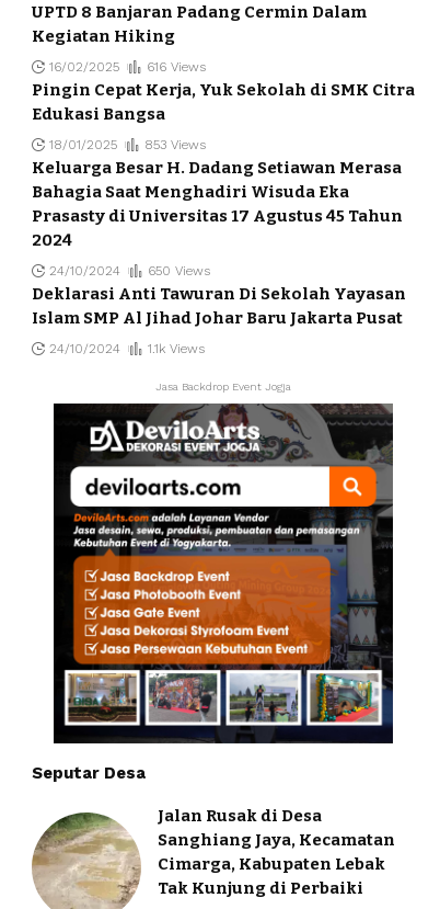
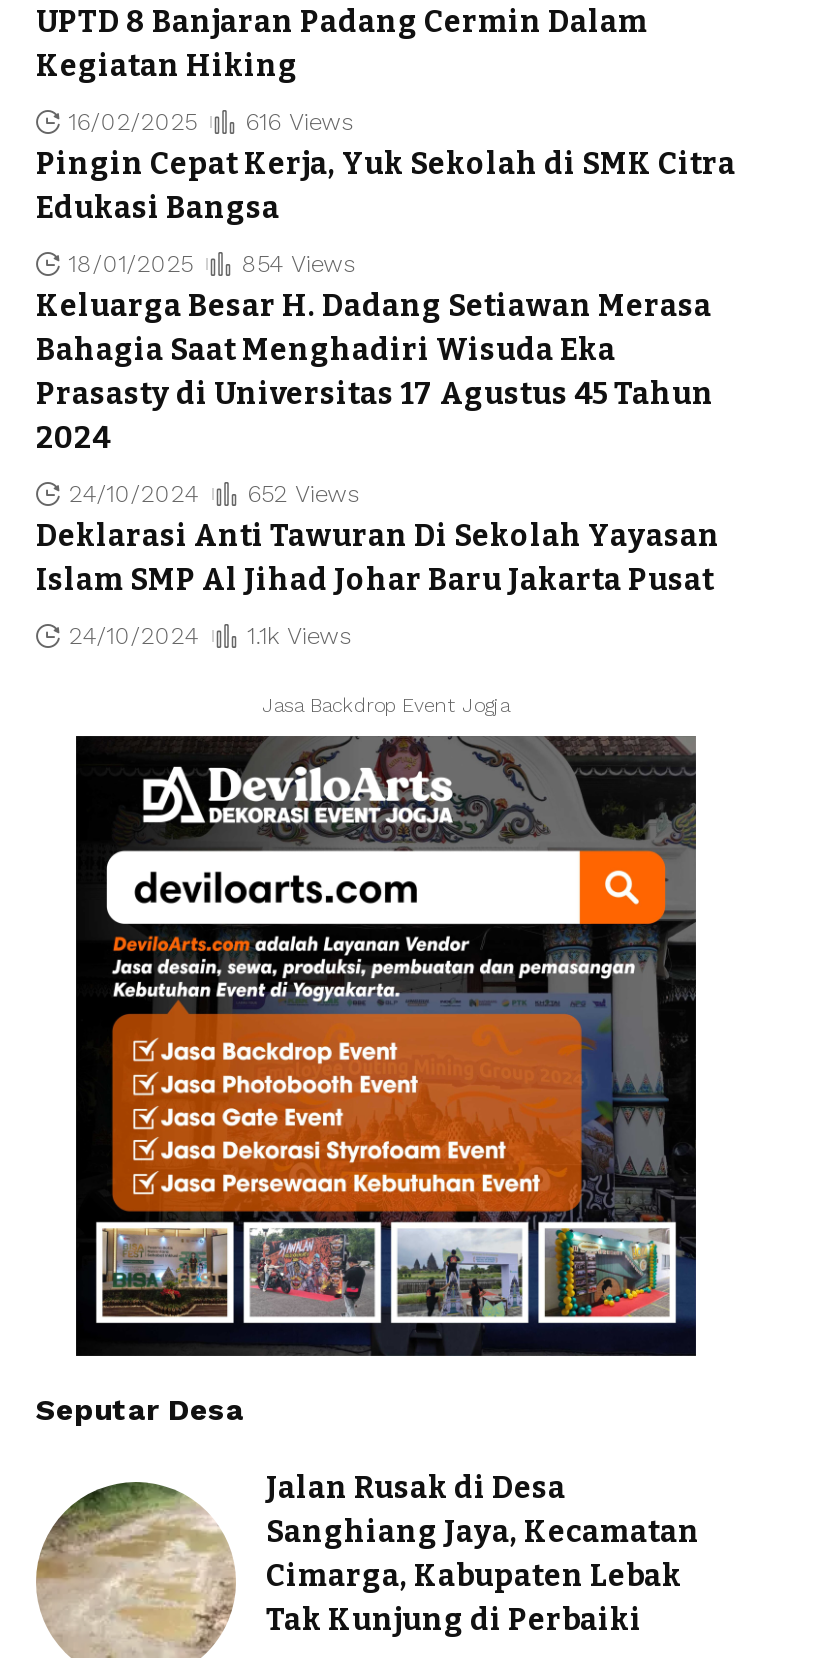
- 18/01/2025 853 Views
+ 18/01/2025 854 Views

- 24/10/2024 650 Views
+ 24/10/2024 652 Views
